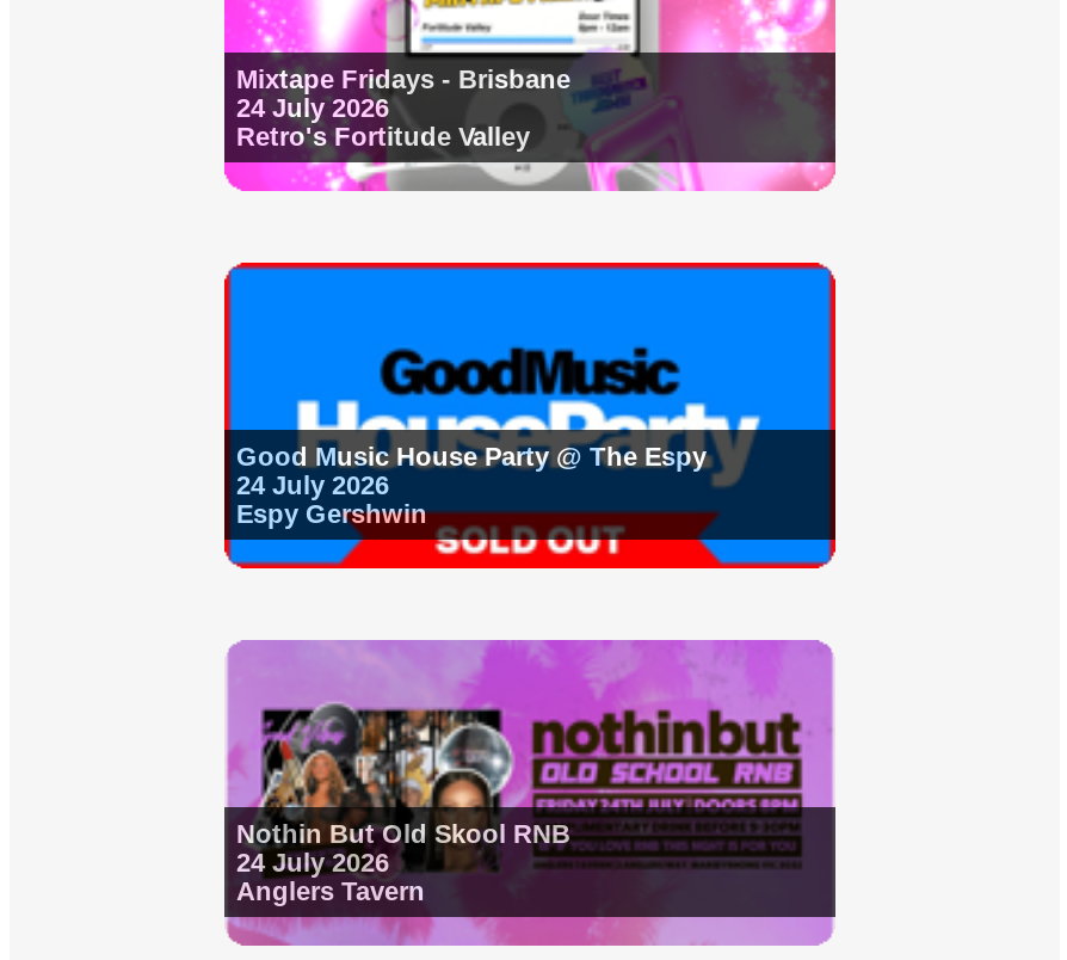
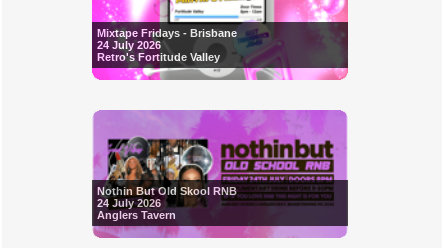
- [image]
- Good Music House Party @ The Espy
- 24 July 2026
- Espy Gershwin
